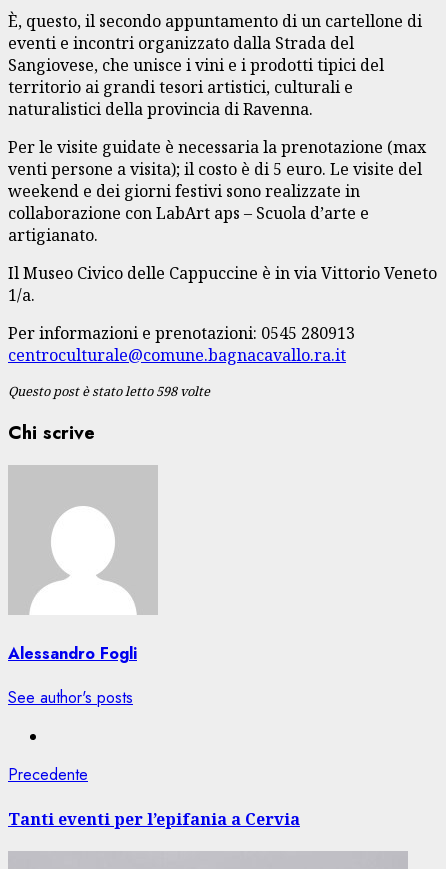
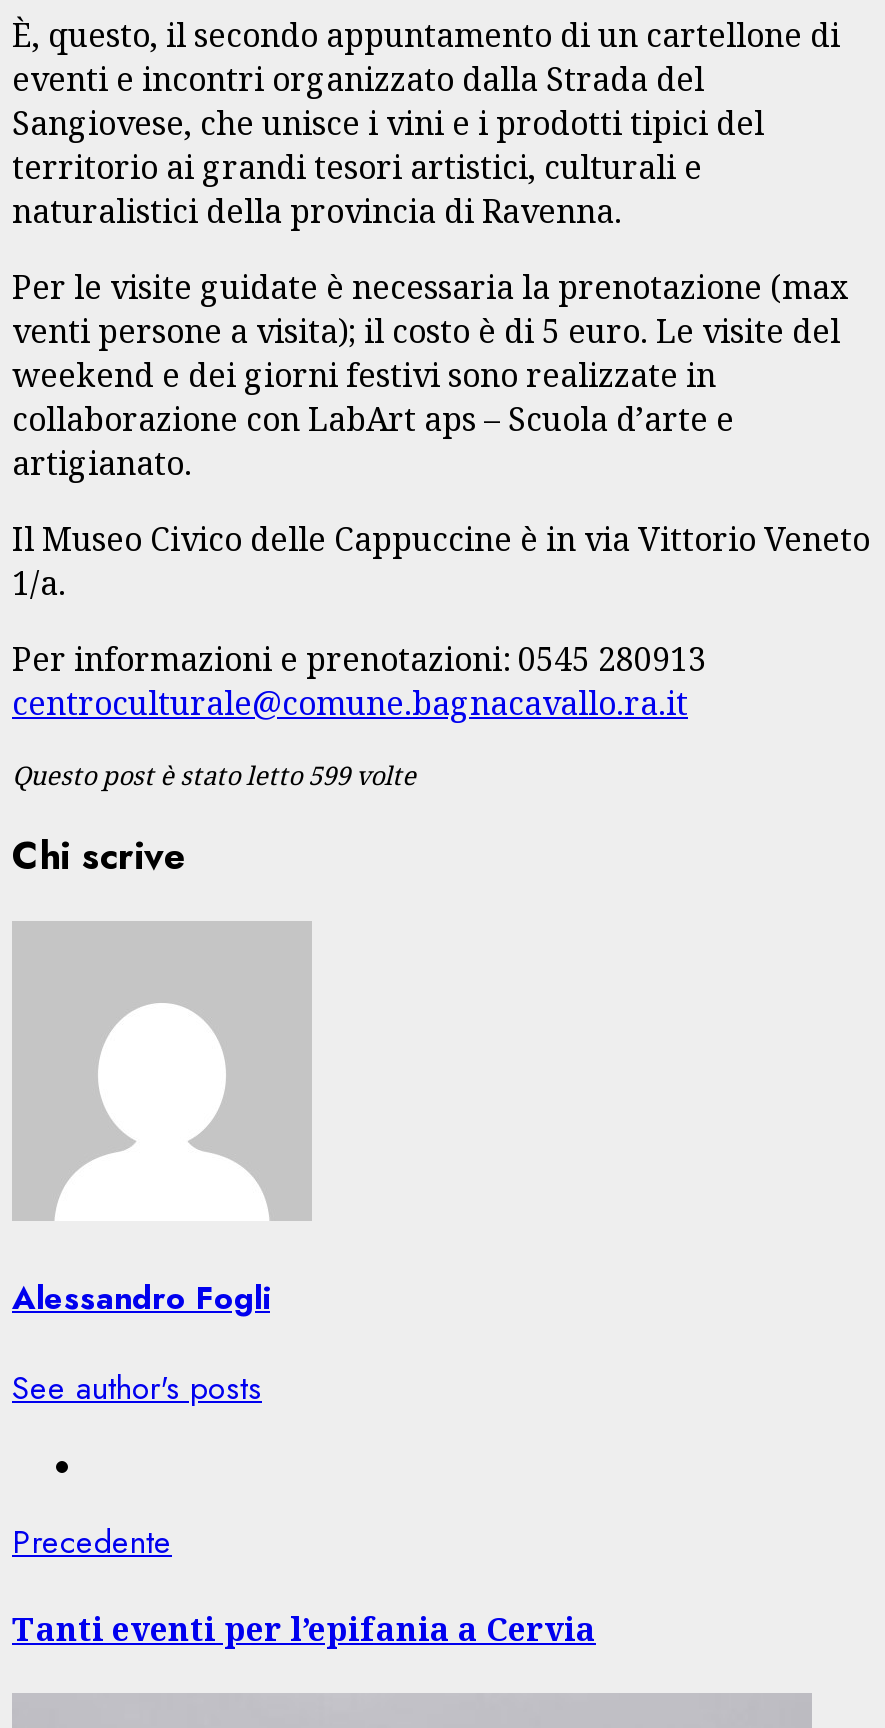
- Questo post è stato letto 598 volte
+ Questo post è stato letto 599 volte
